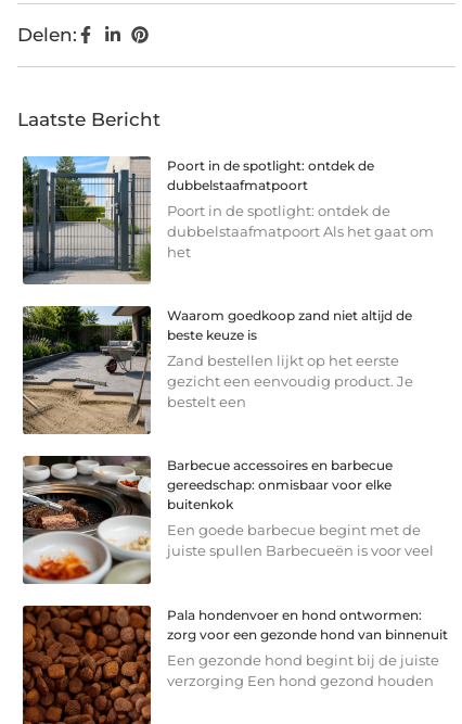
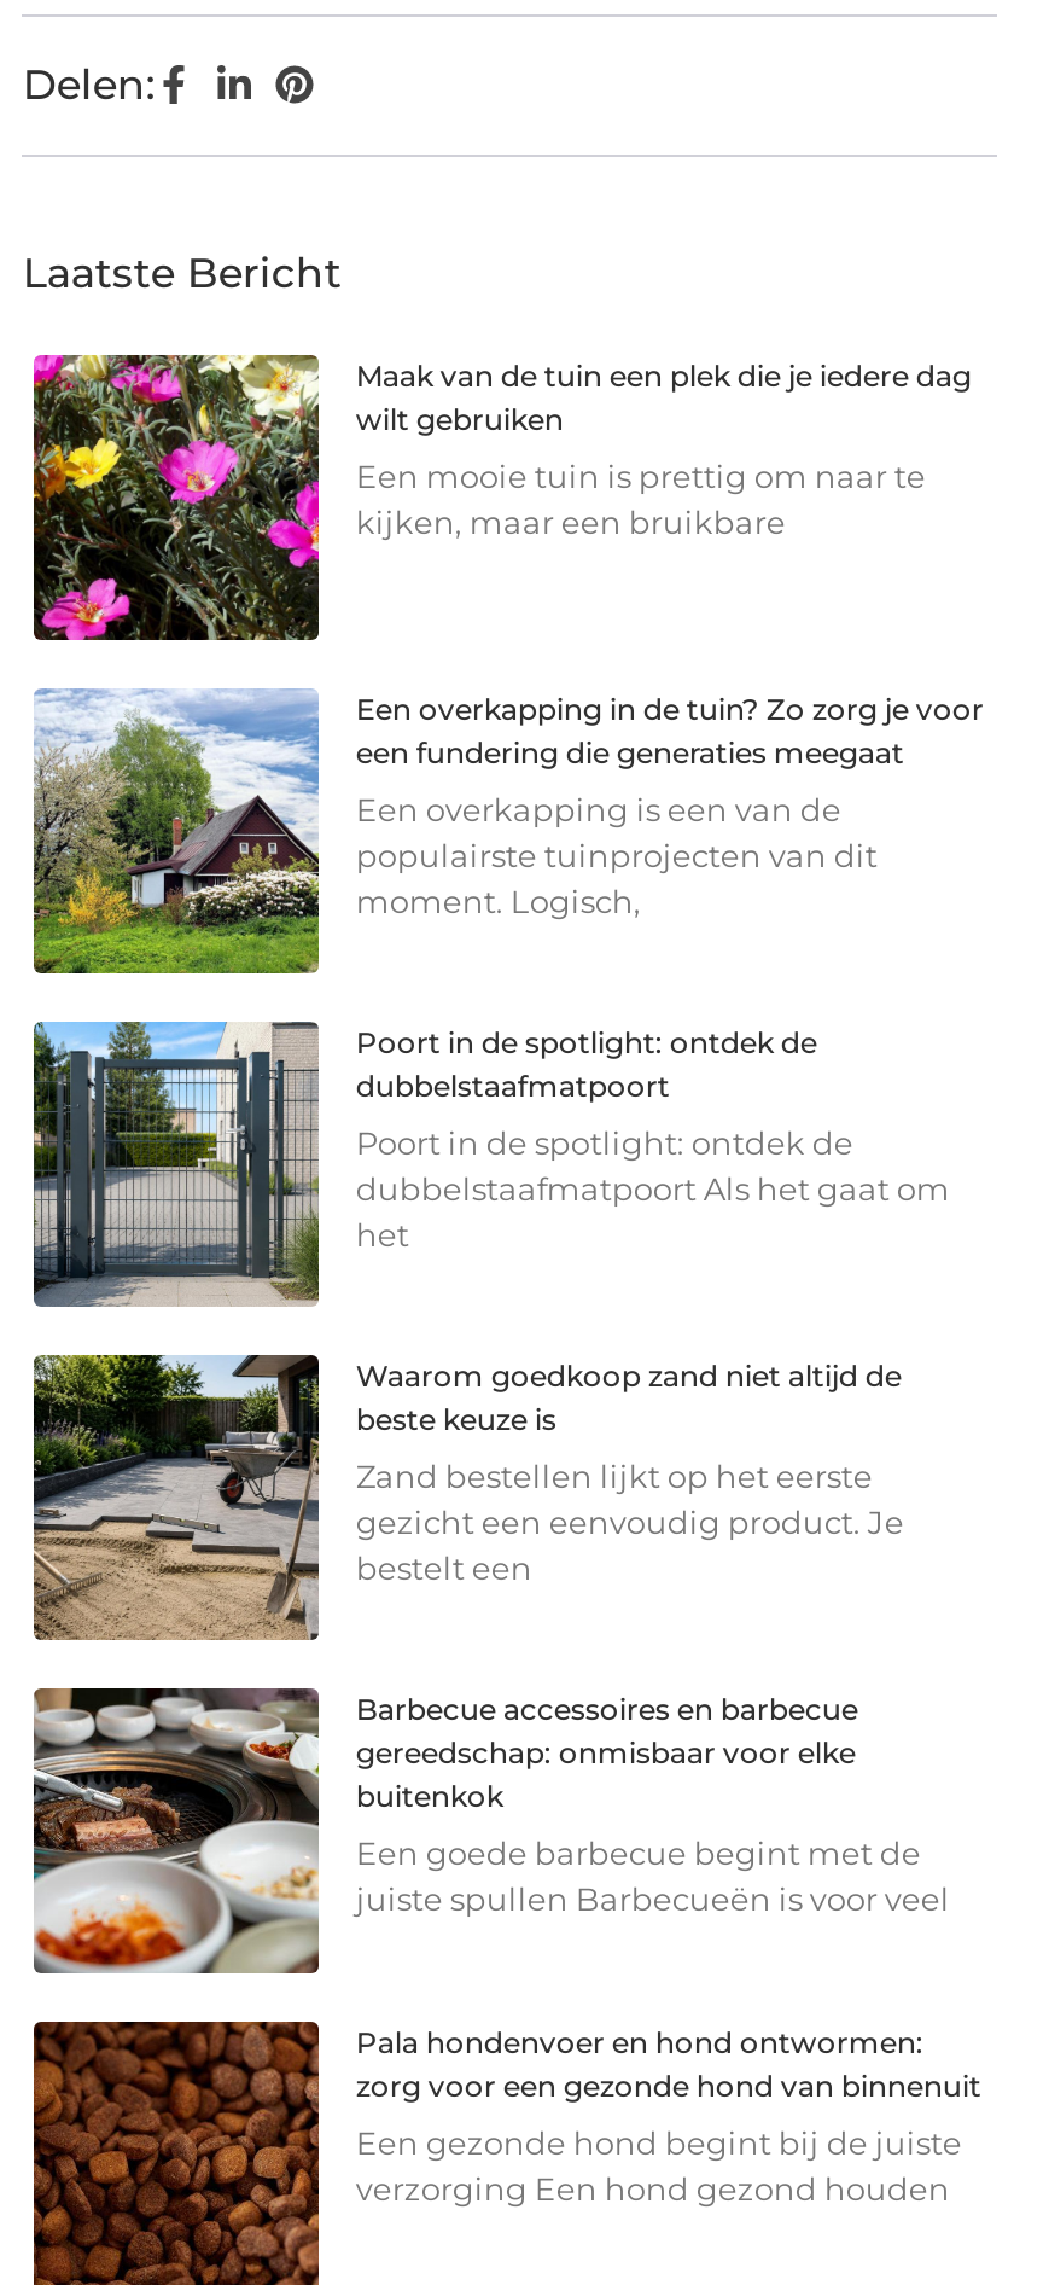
+ [image]
+ Maak van de tuin een plek die je iedere dag
+ wilt gebruiken
+ Een mooie tuin is prettig om naar te
+ kijken, maar een bruikbare

+ [image]
+ Een overkapping in de tuin? Zo zorg je voor
+ een fundering die generaties meegaat
+ Een overkapping is een van de
+ populairste tuinprojecten van dit
+ moment. Logisch,
